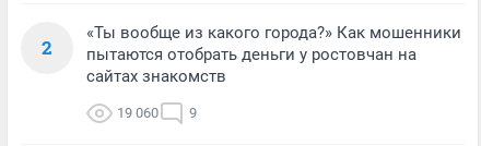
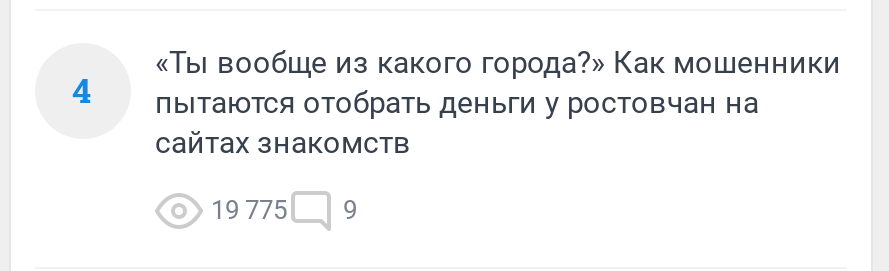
- 2 пытаются отобрать деньги у ростовчан на
+ 4 пытаются отобрать деньги у ростовчан на

- 19 060 9
+ 19 775 9
